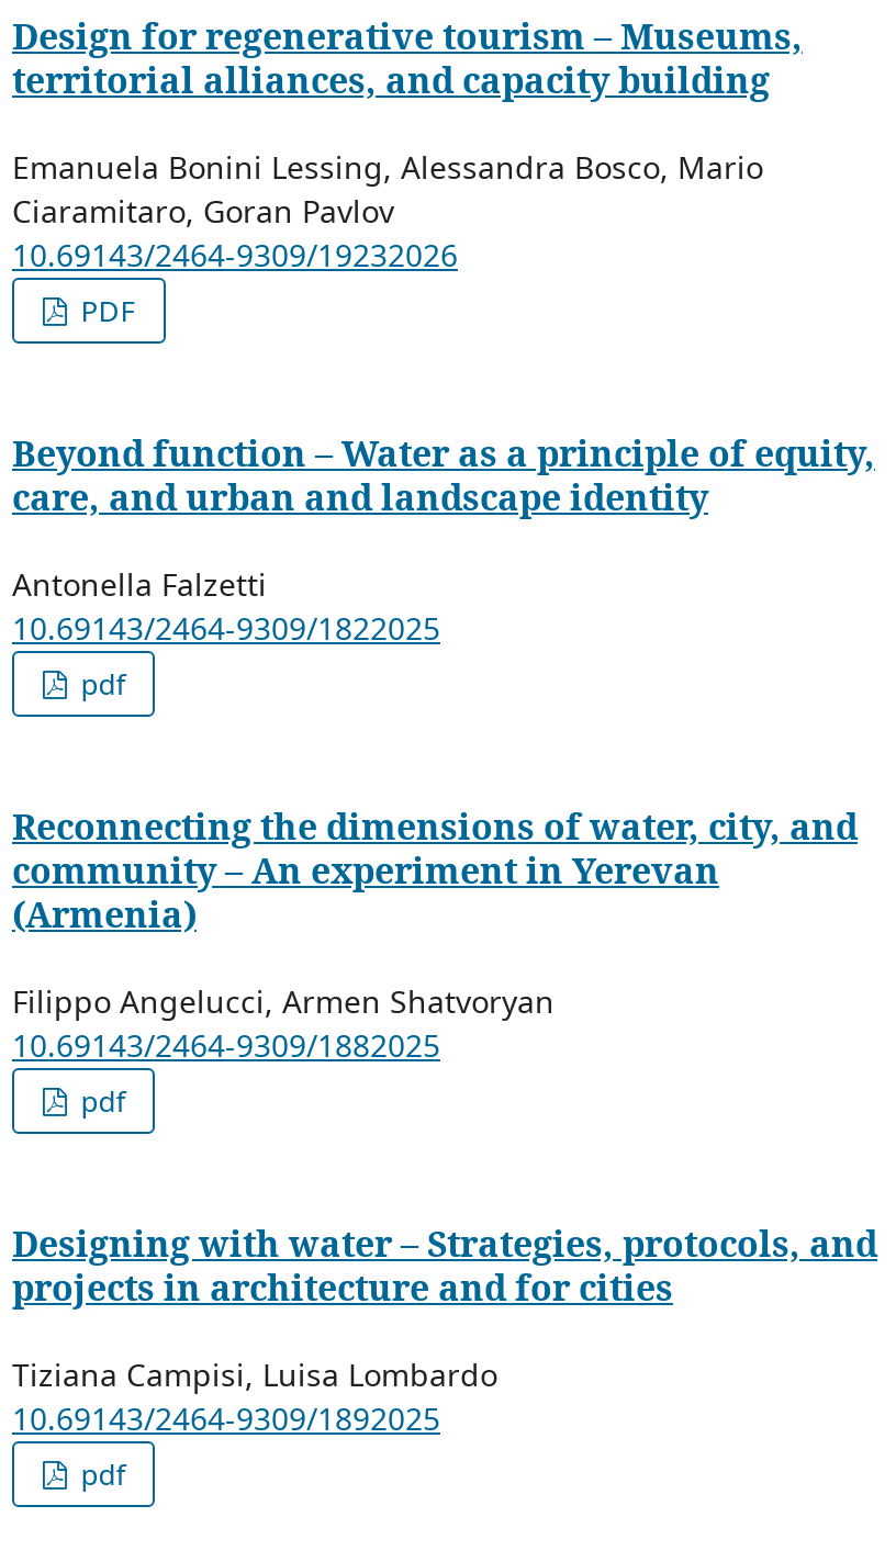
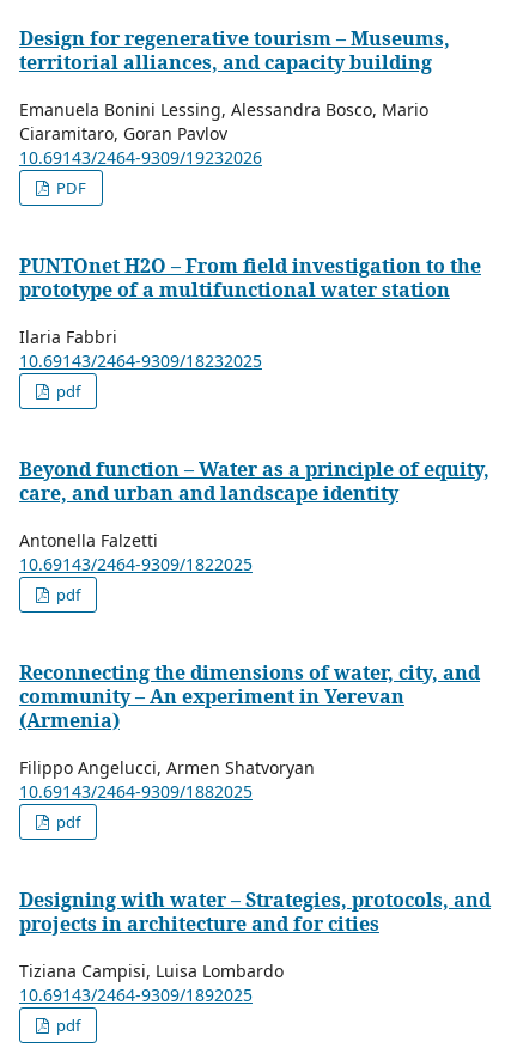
+ PUNTOnet H2O – From field investigation to the
+ prototype of a multifunctional water station
+ Ilaria Fabbri
+ 10.69143/2464-9309/18232025
+ pdf
